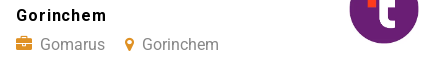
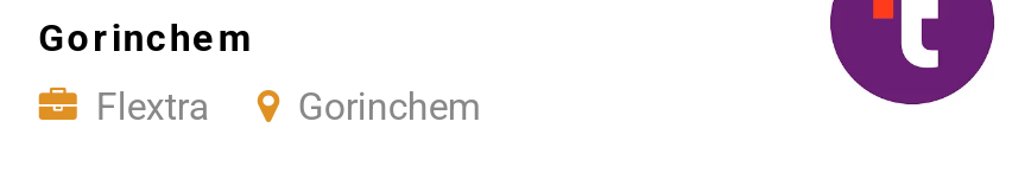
- Gomarus
+ Flextra
